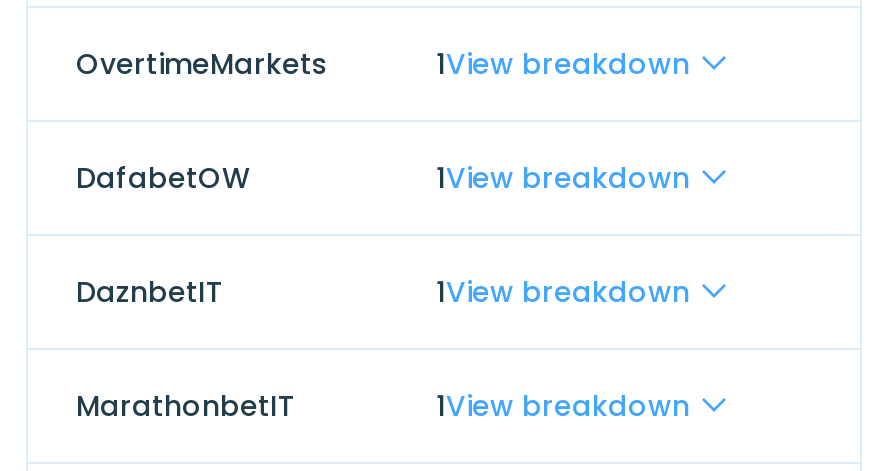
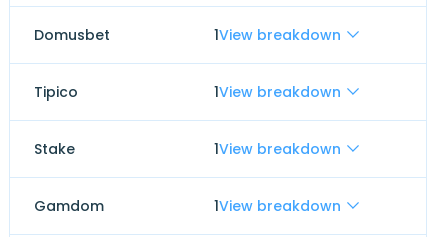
- OvertimeMarkets
+ Domusbet

- DafabetOW
+ Tipico

- DaznbetIT
+ Stake

- MarathonbetIT
+ Gamdom
